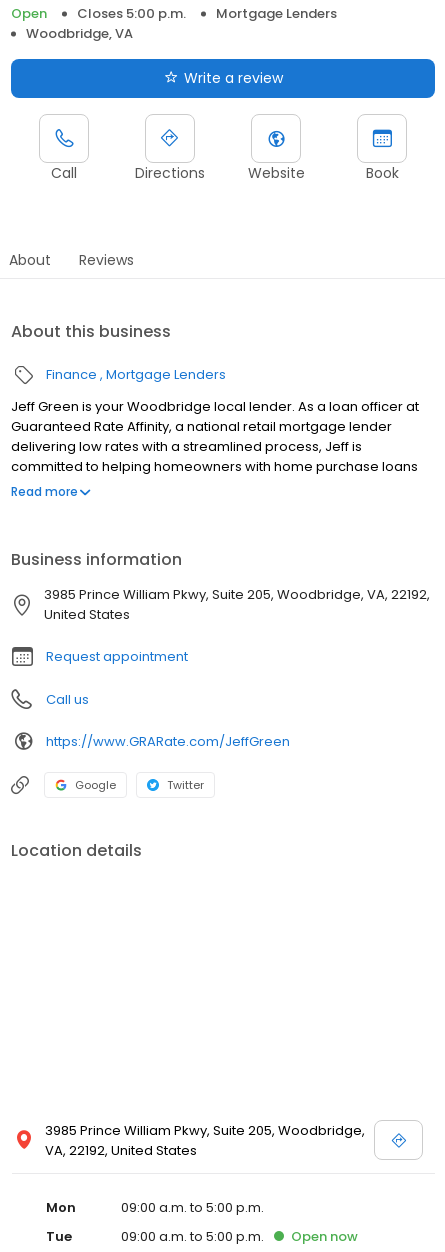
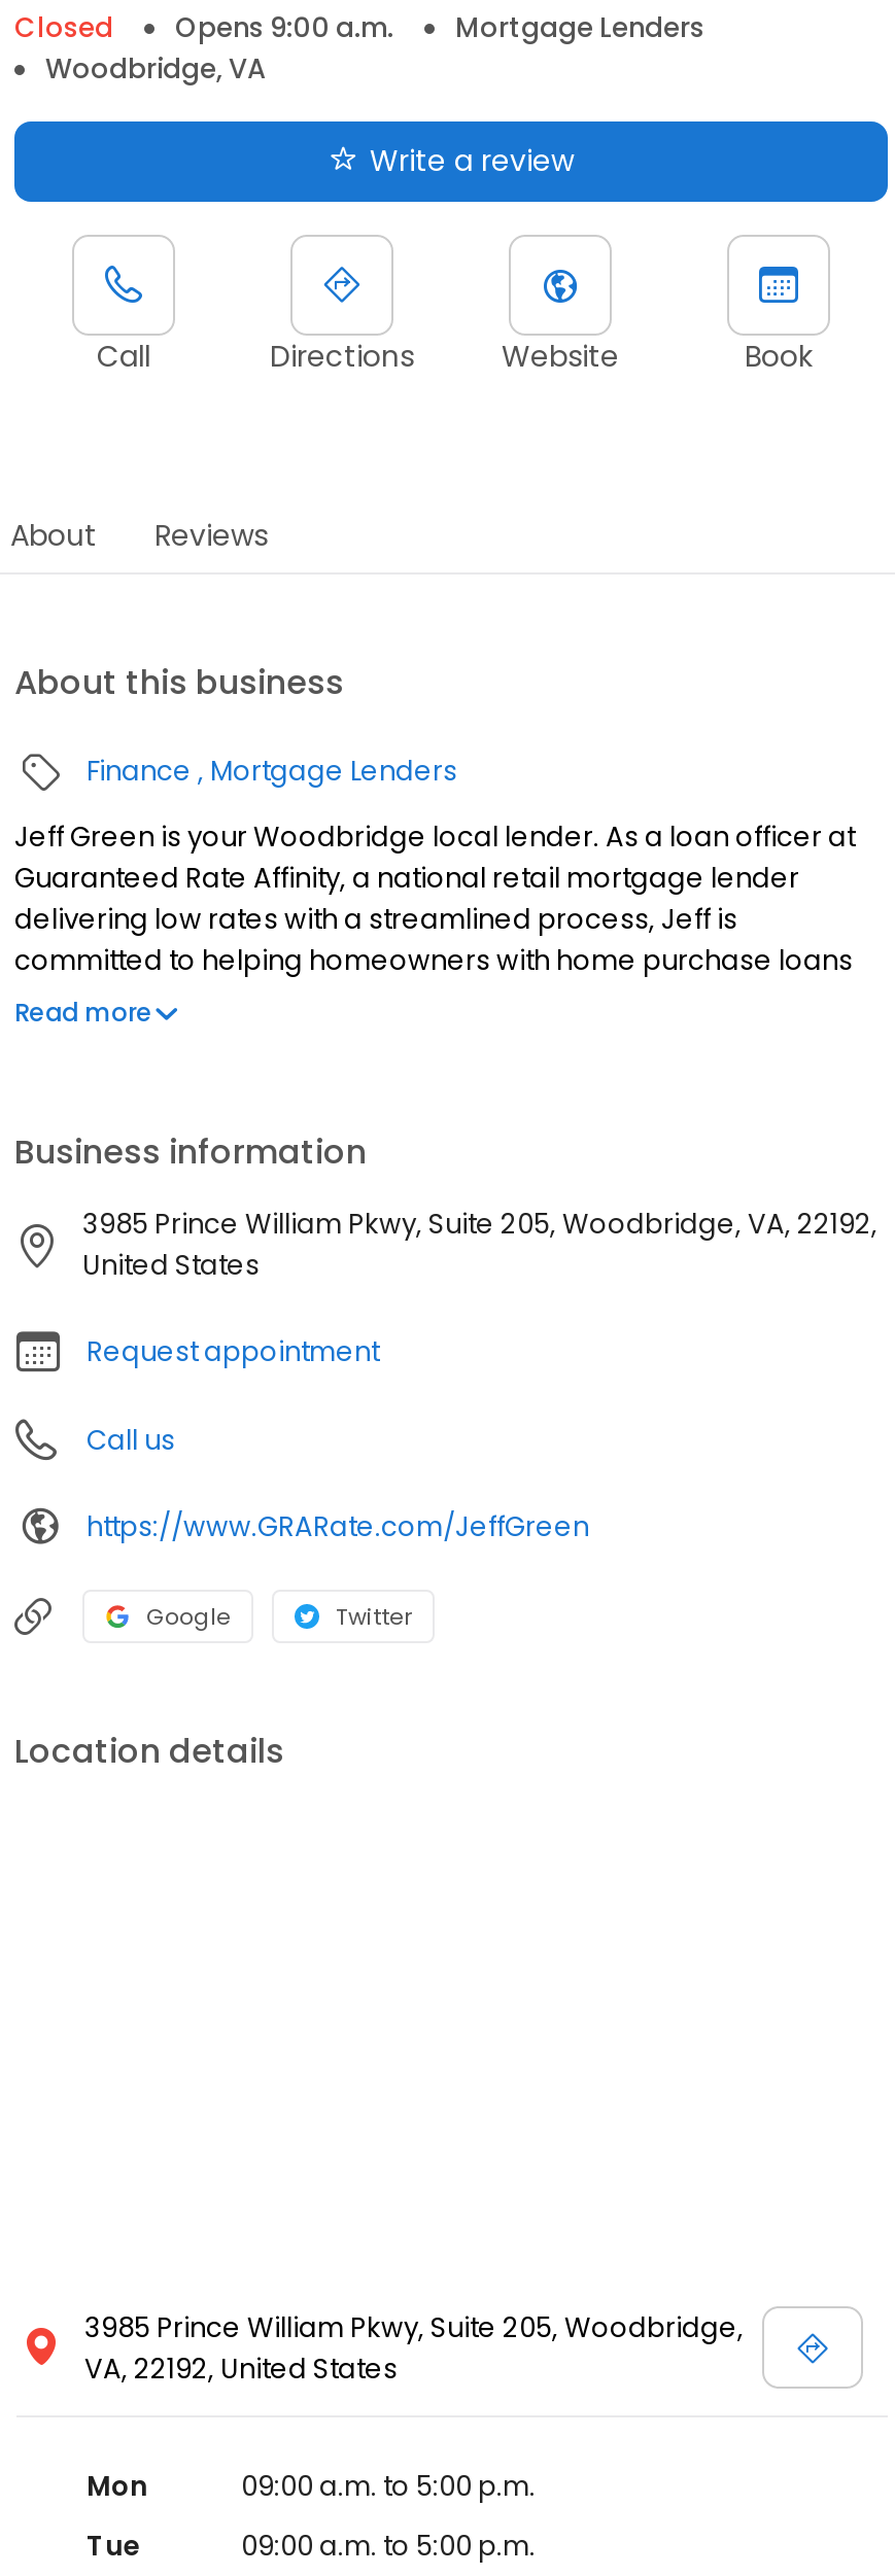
- Open
- Closes 5:00 p.m.
+ Closed
+ Opens 9:00 a.m.

- Open now
